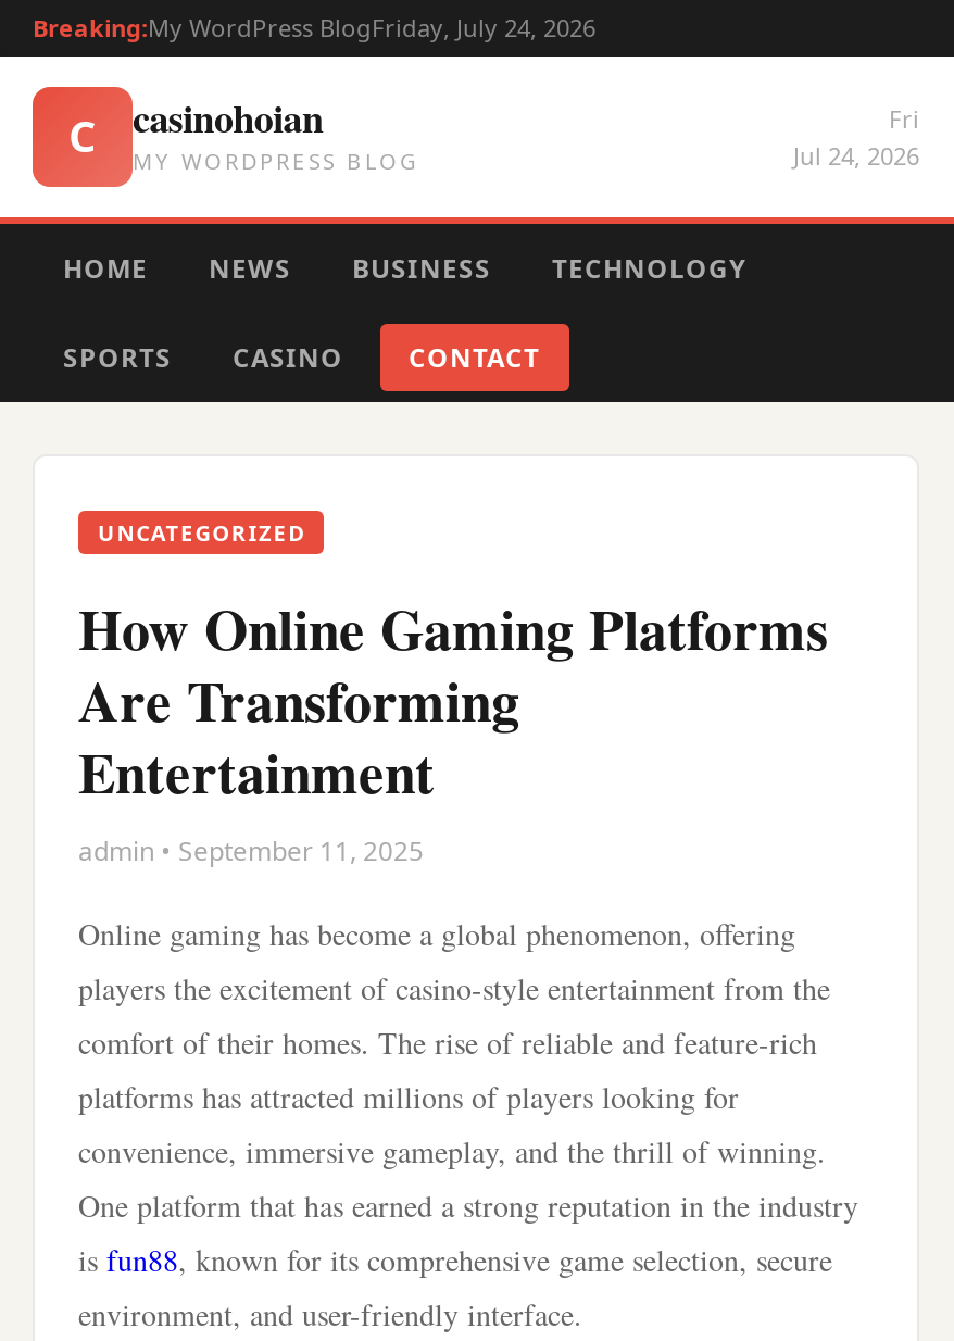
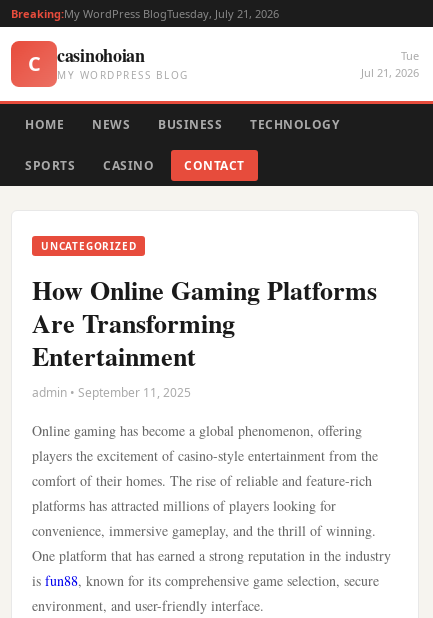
- Breaking:My WordPress BlogFriday, July 24, 2026
+ Breaking:My WordPress BlogTuesday, July 21, 2026

- Fri
- Jul 24, 2026
+ Tue
+ Jul 21, 2026
